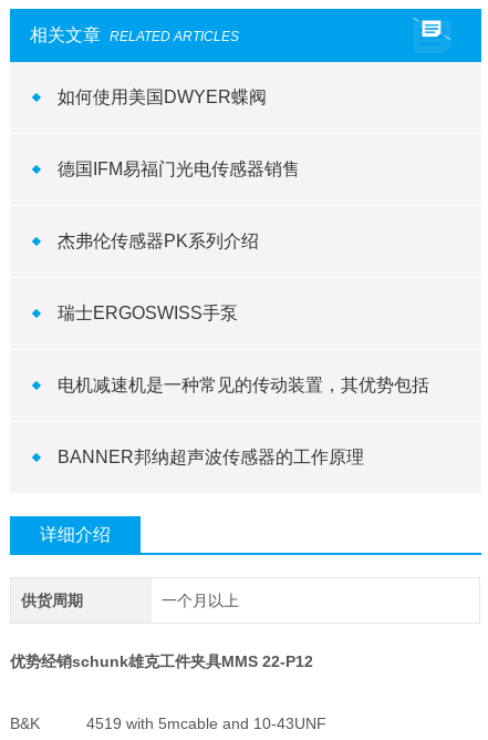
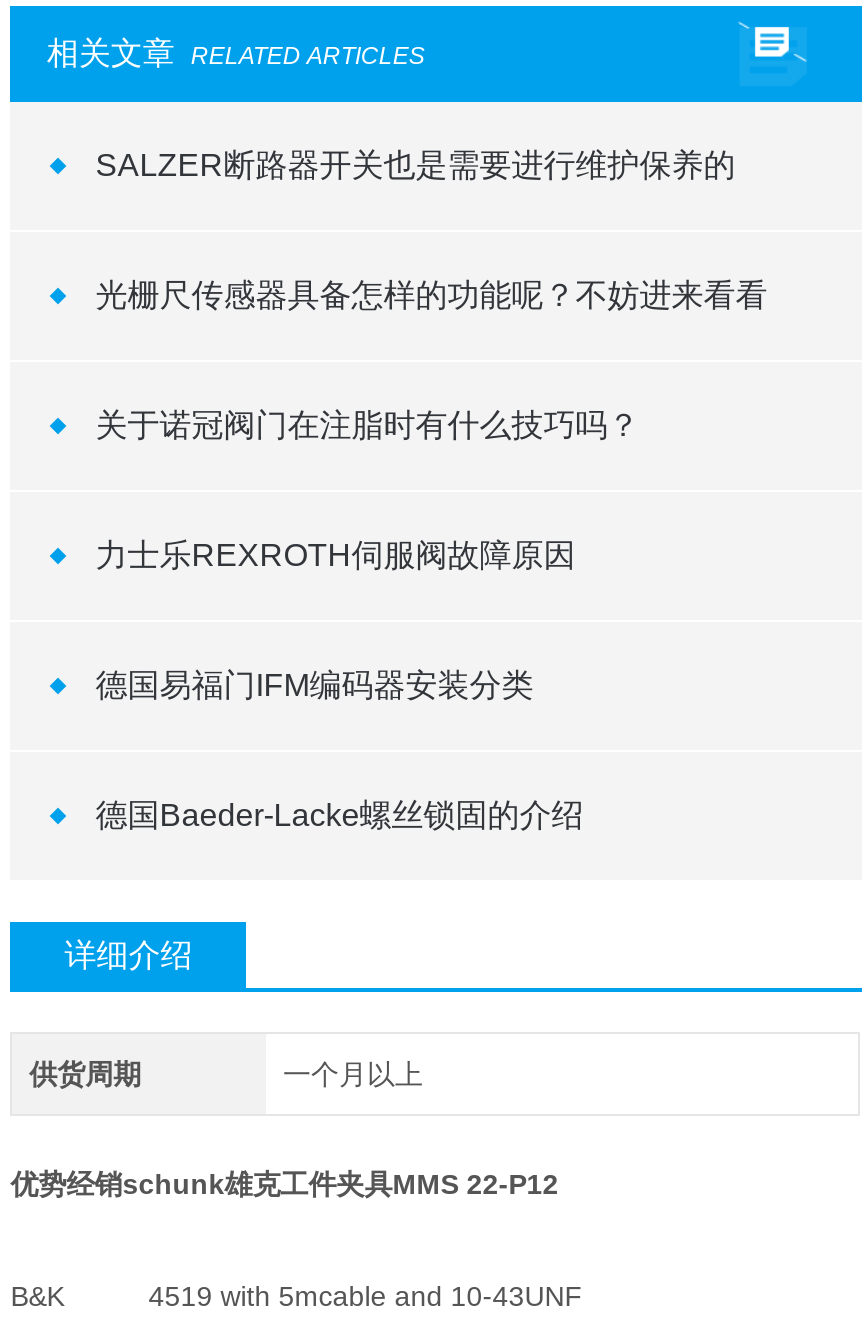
- 如何使用美国DWYER蝶阀
+ SALZER断路器开关也是需要进行维护保养的

- 德国IFM易福门光电传感器销售
+ 光栅尺传感器具备怎样的功能呢？不妨进来看看

- 杰弗伦传感器PK系列介绍
+ 关于诺冠阀门在注脂时有什么技巧吗？

- 瑞士ERGOSWISS手泵
+ 力士乐REXROTH伺服阀故障原因

- 电机减速机是一种常见的传动装置，其优势包括
+ 德国易福门IFM编码器安装分类

- BANNER邦纳超声波传感器的工作原理
+ 德国Baeder-Lacke螺丝锁固的介绍
